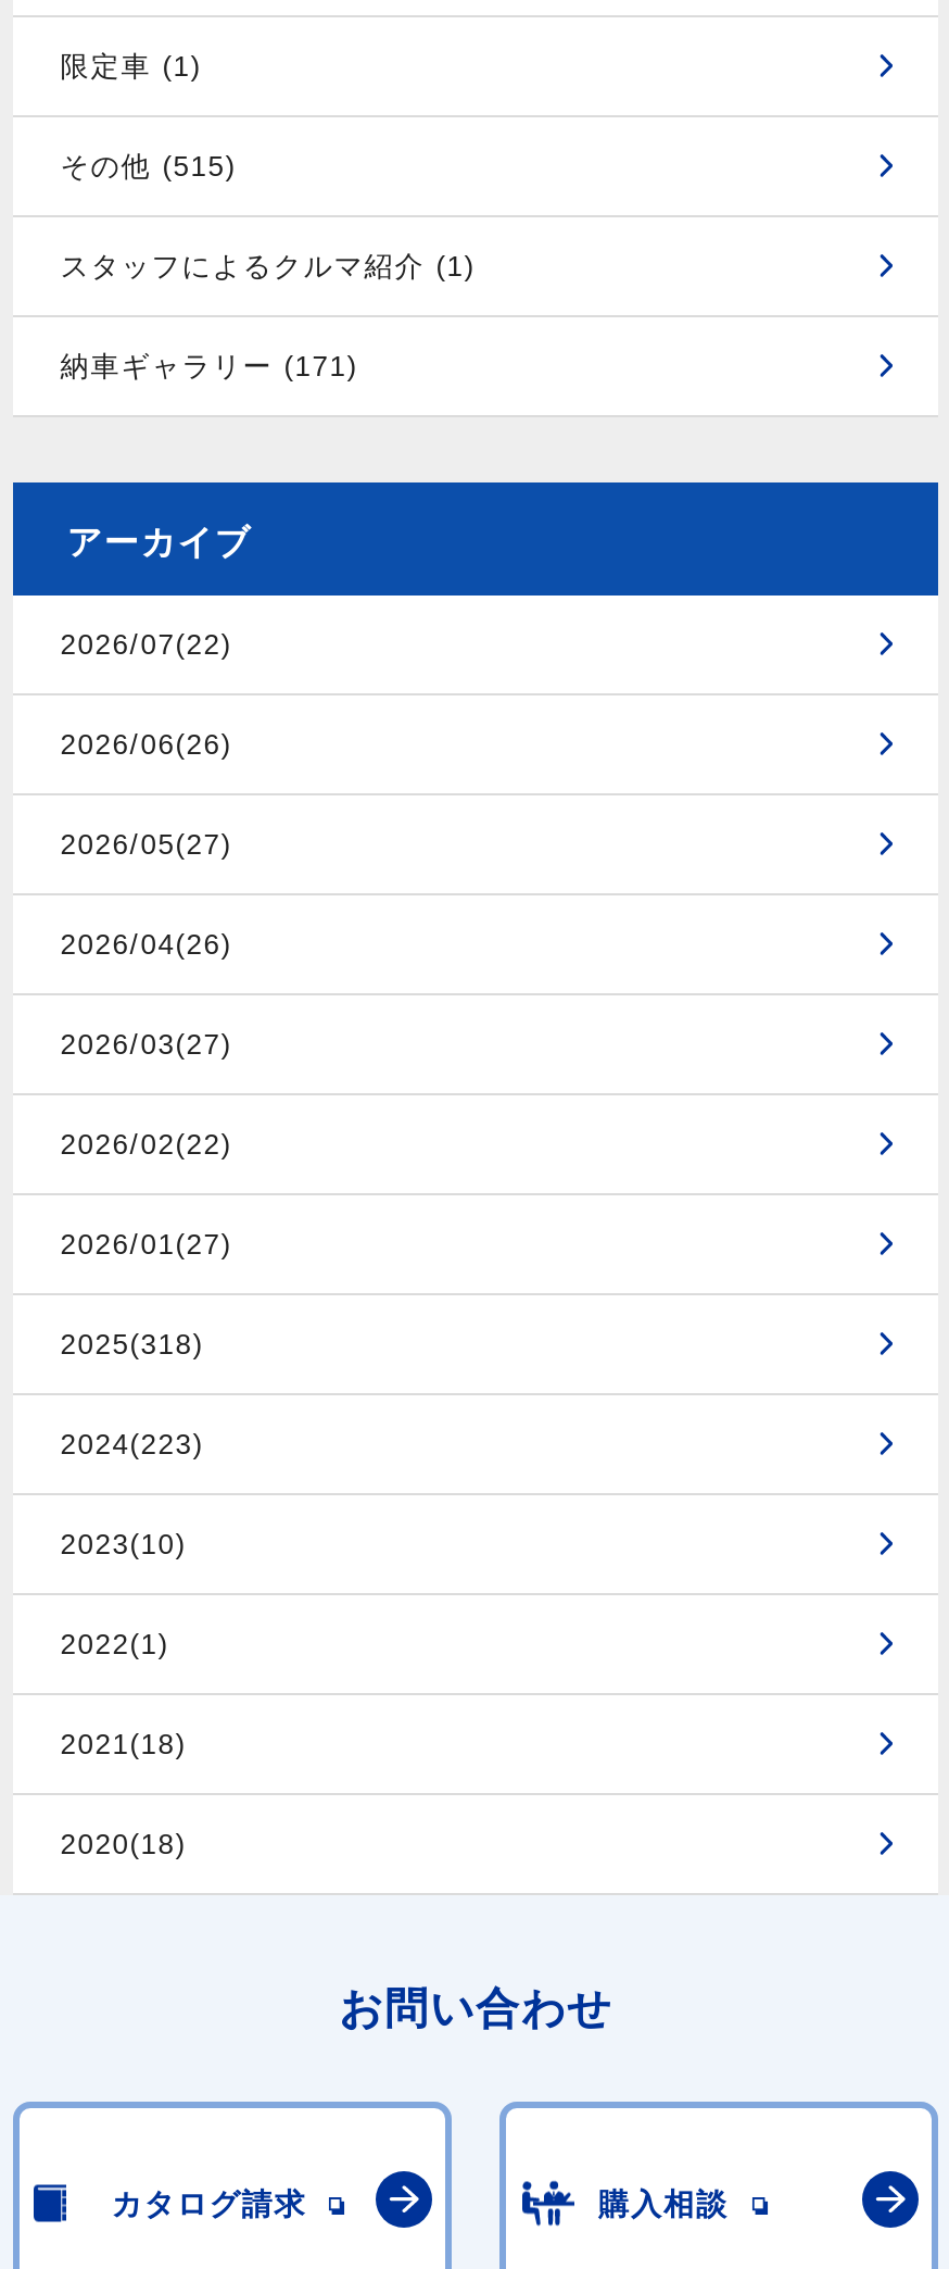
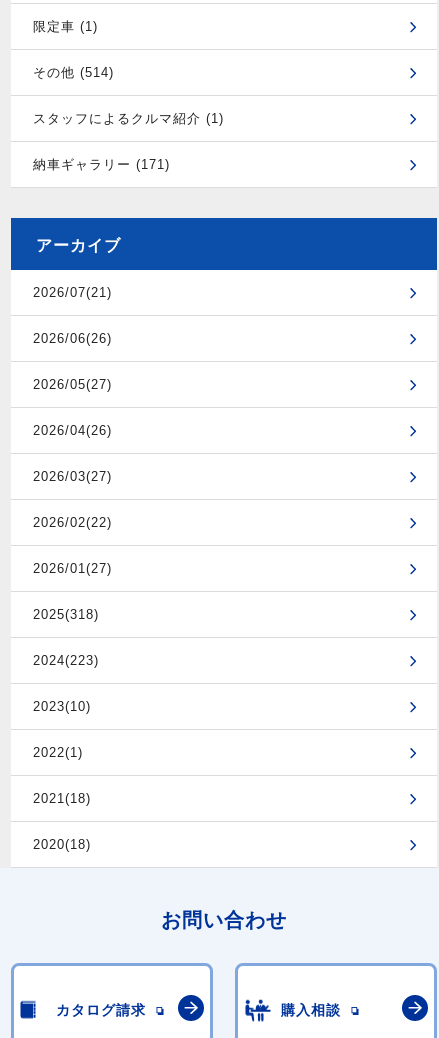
- その他 (515)
+ その他 (514)

- 2026/07(22)
+ 2026/07(21)
